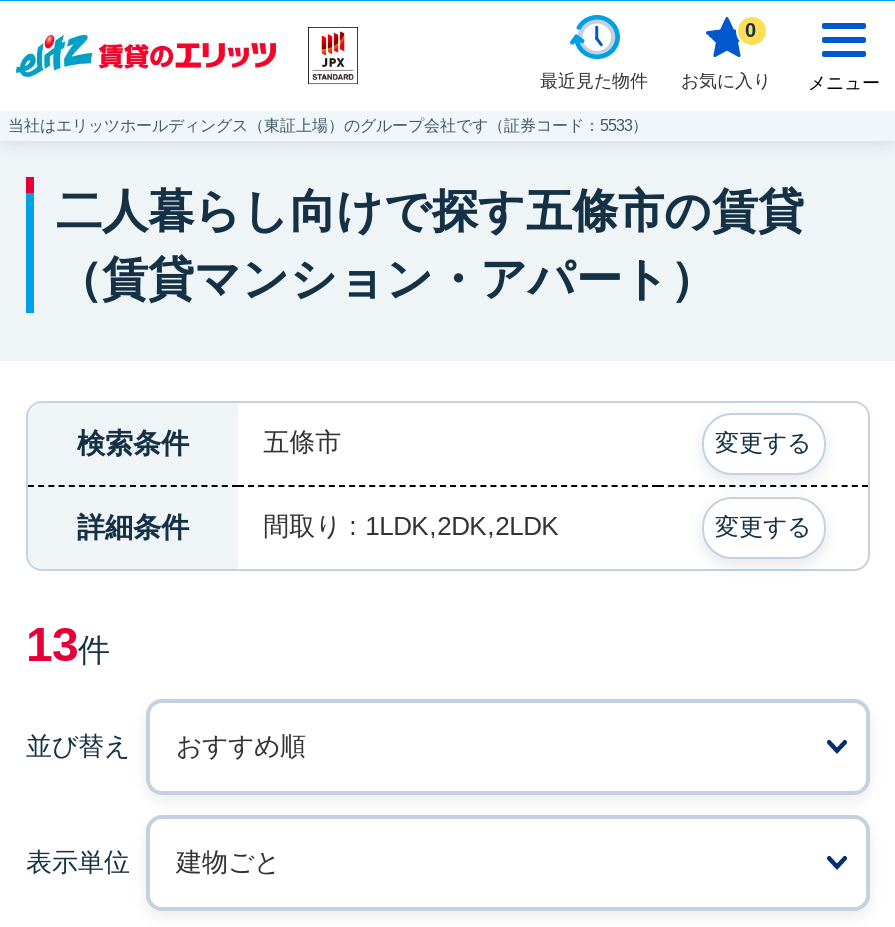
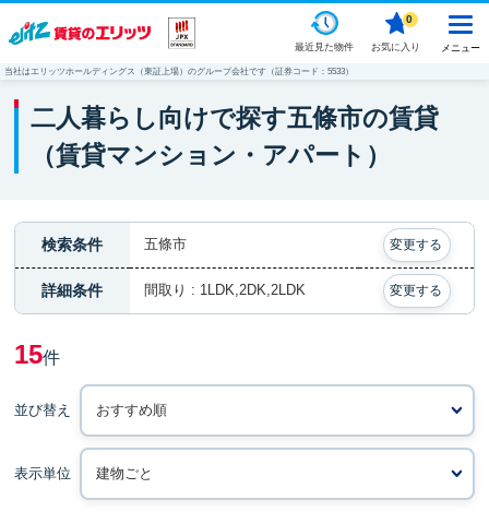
- 13件
+ 15件
